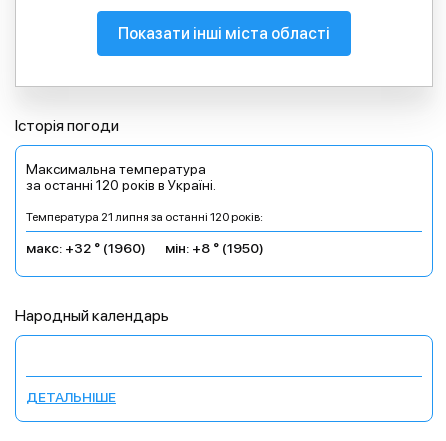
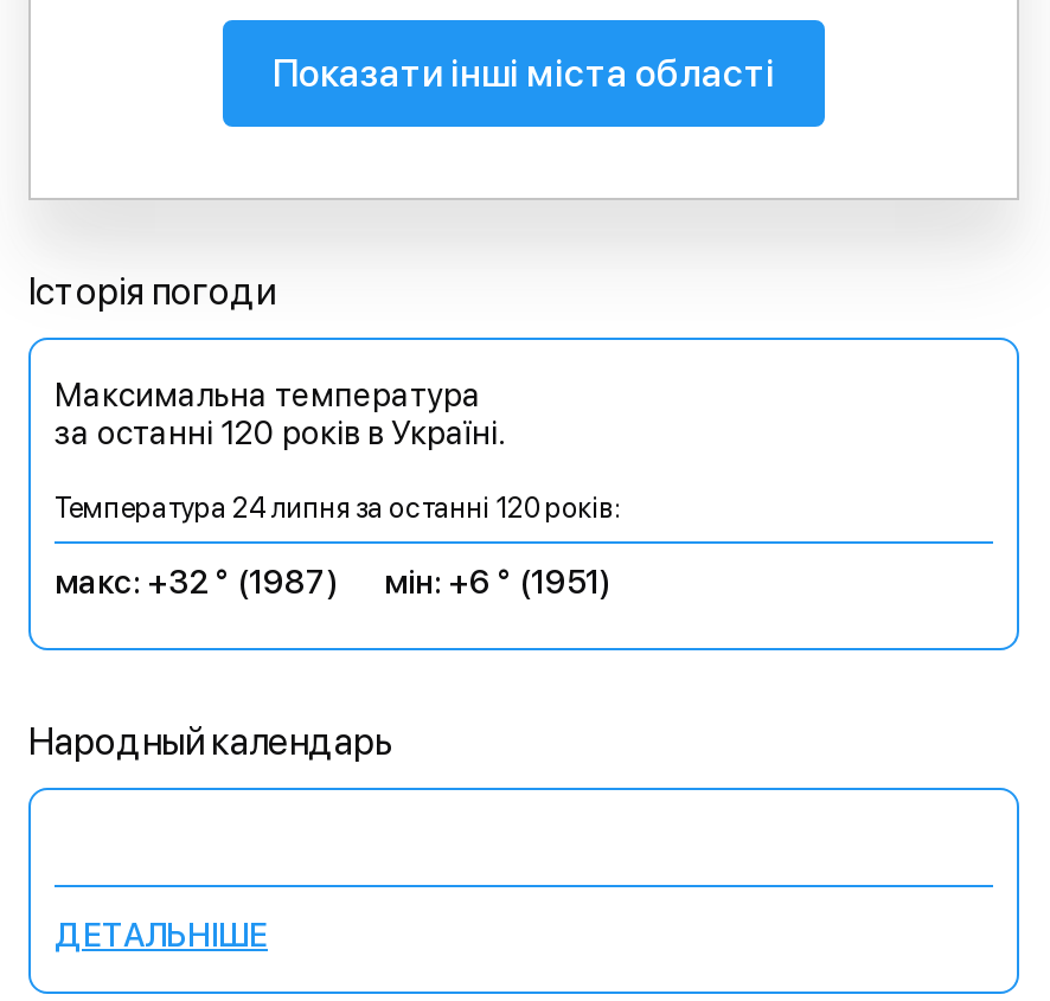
- Температура 21 липня за останні 120 років:
+ Температура 24 липня за останні 120 років:

- макс: +32 ° (1960)
+ макс: +32 ° (1987)

- мін: +8 ° (1950)
+ мін: +6 ° (1951)
